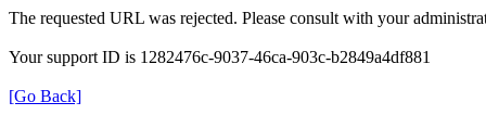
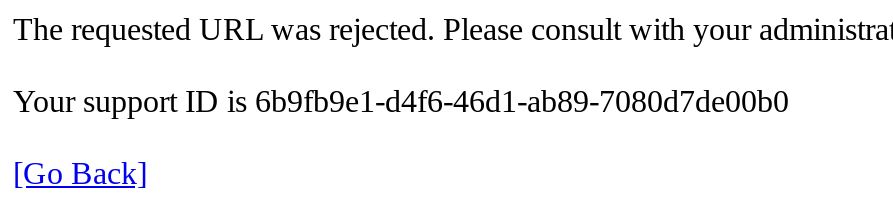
- Your support ID is 1282476c-9037-46ca-903c-b2849a4df881
+ Your support ID is 6b9fb9e1-d4f6-46d1-ab89-7080d7de00b0
